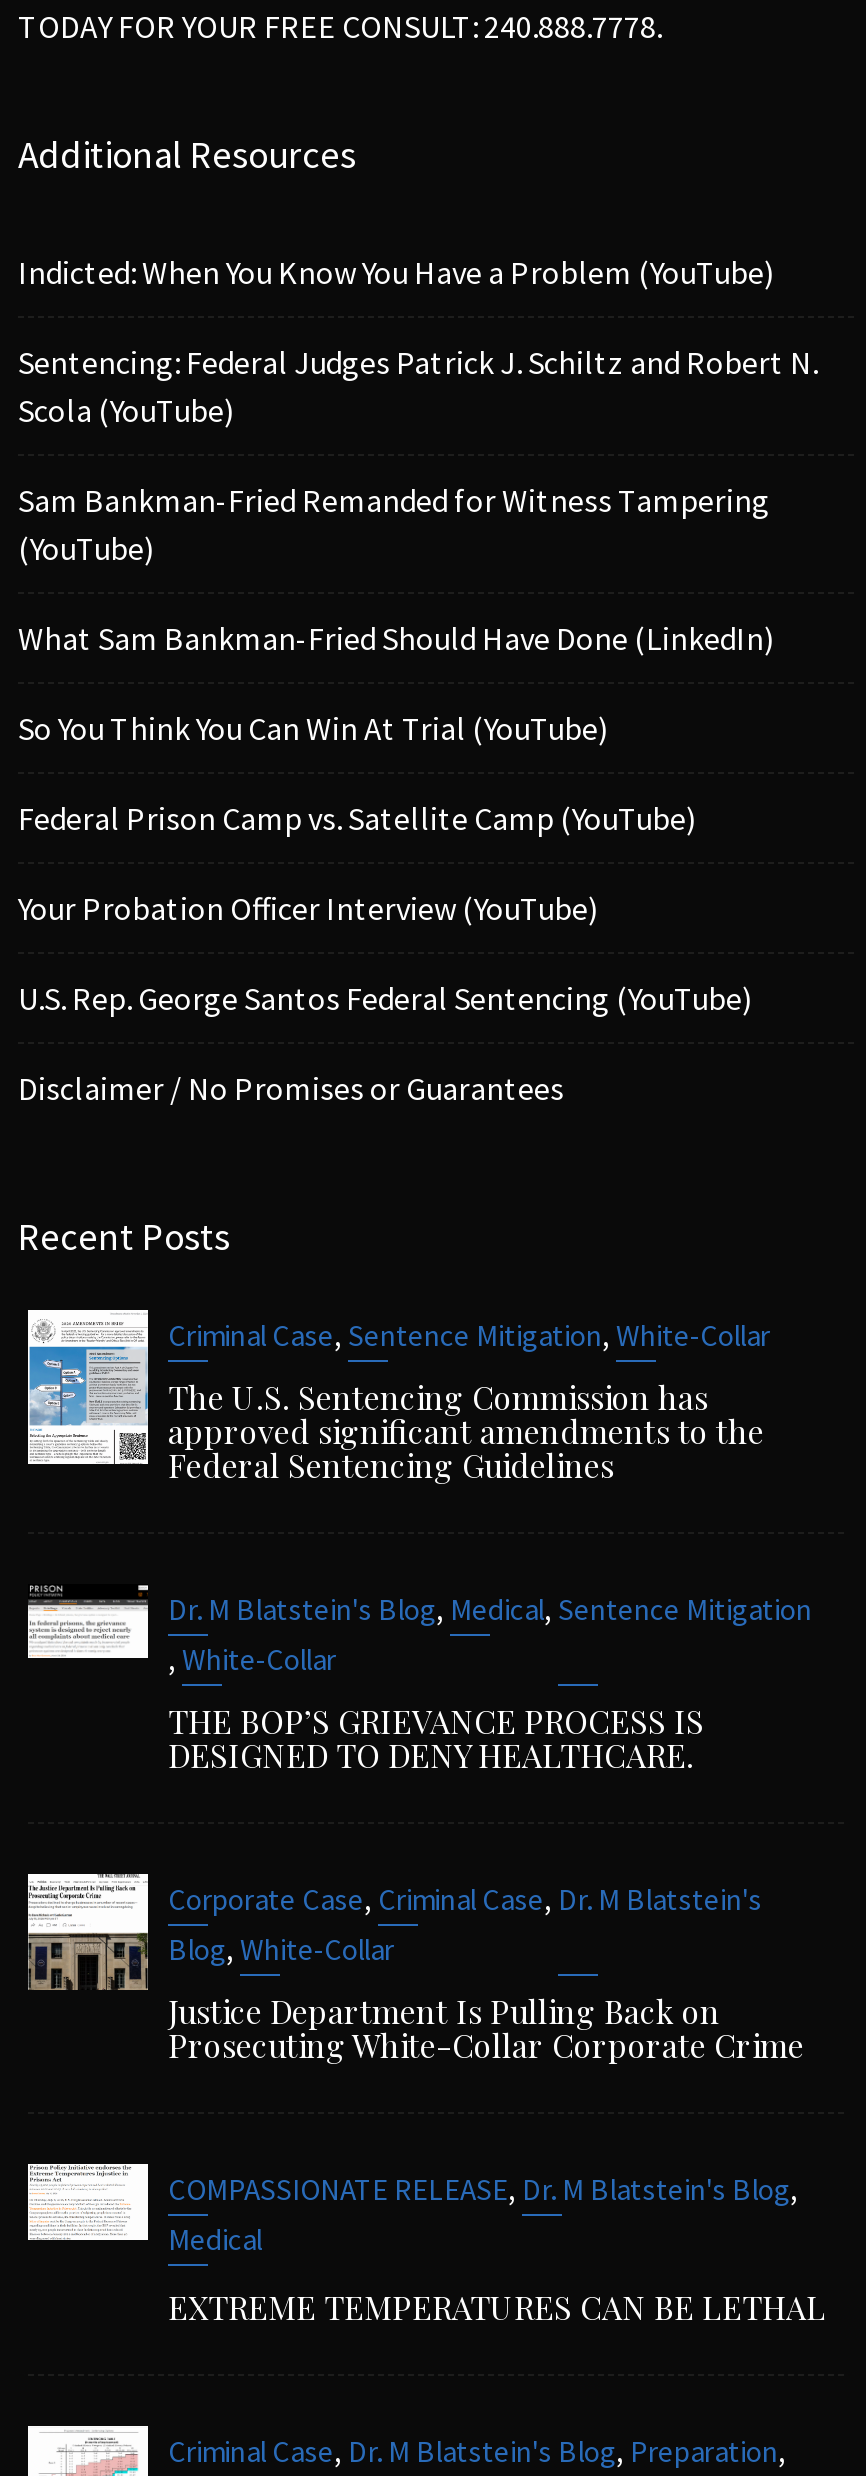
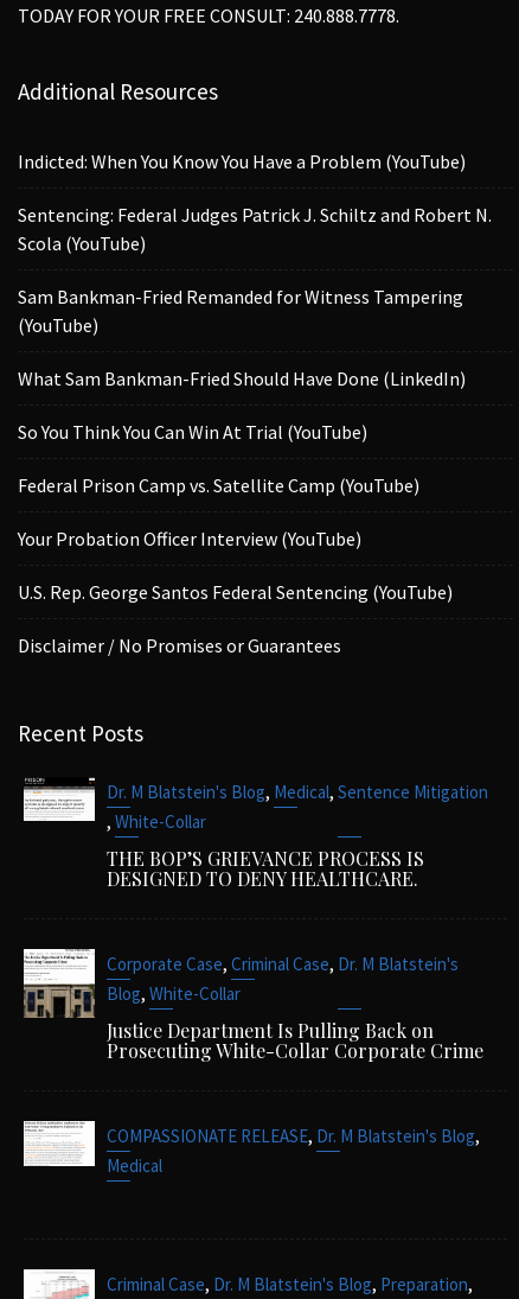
- [image]
- Criminal Case, Sentence Mitigation, White-Collar
- The U.S. Sentencing Commission has
- approved significant amendments to the
- Federal Sentencing Guidelines

- EXTREME TEMPERATURES CAN BE LETHAL
